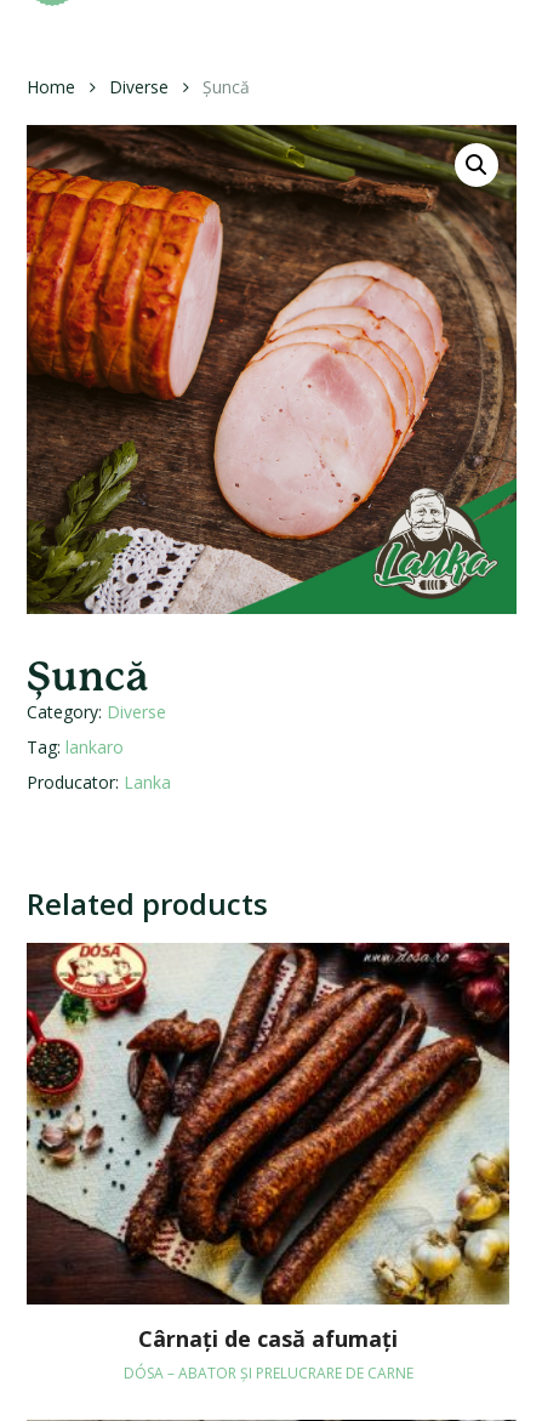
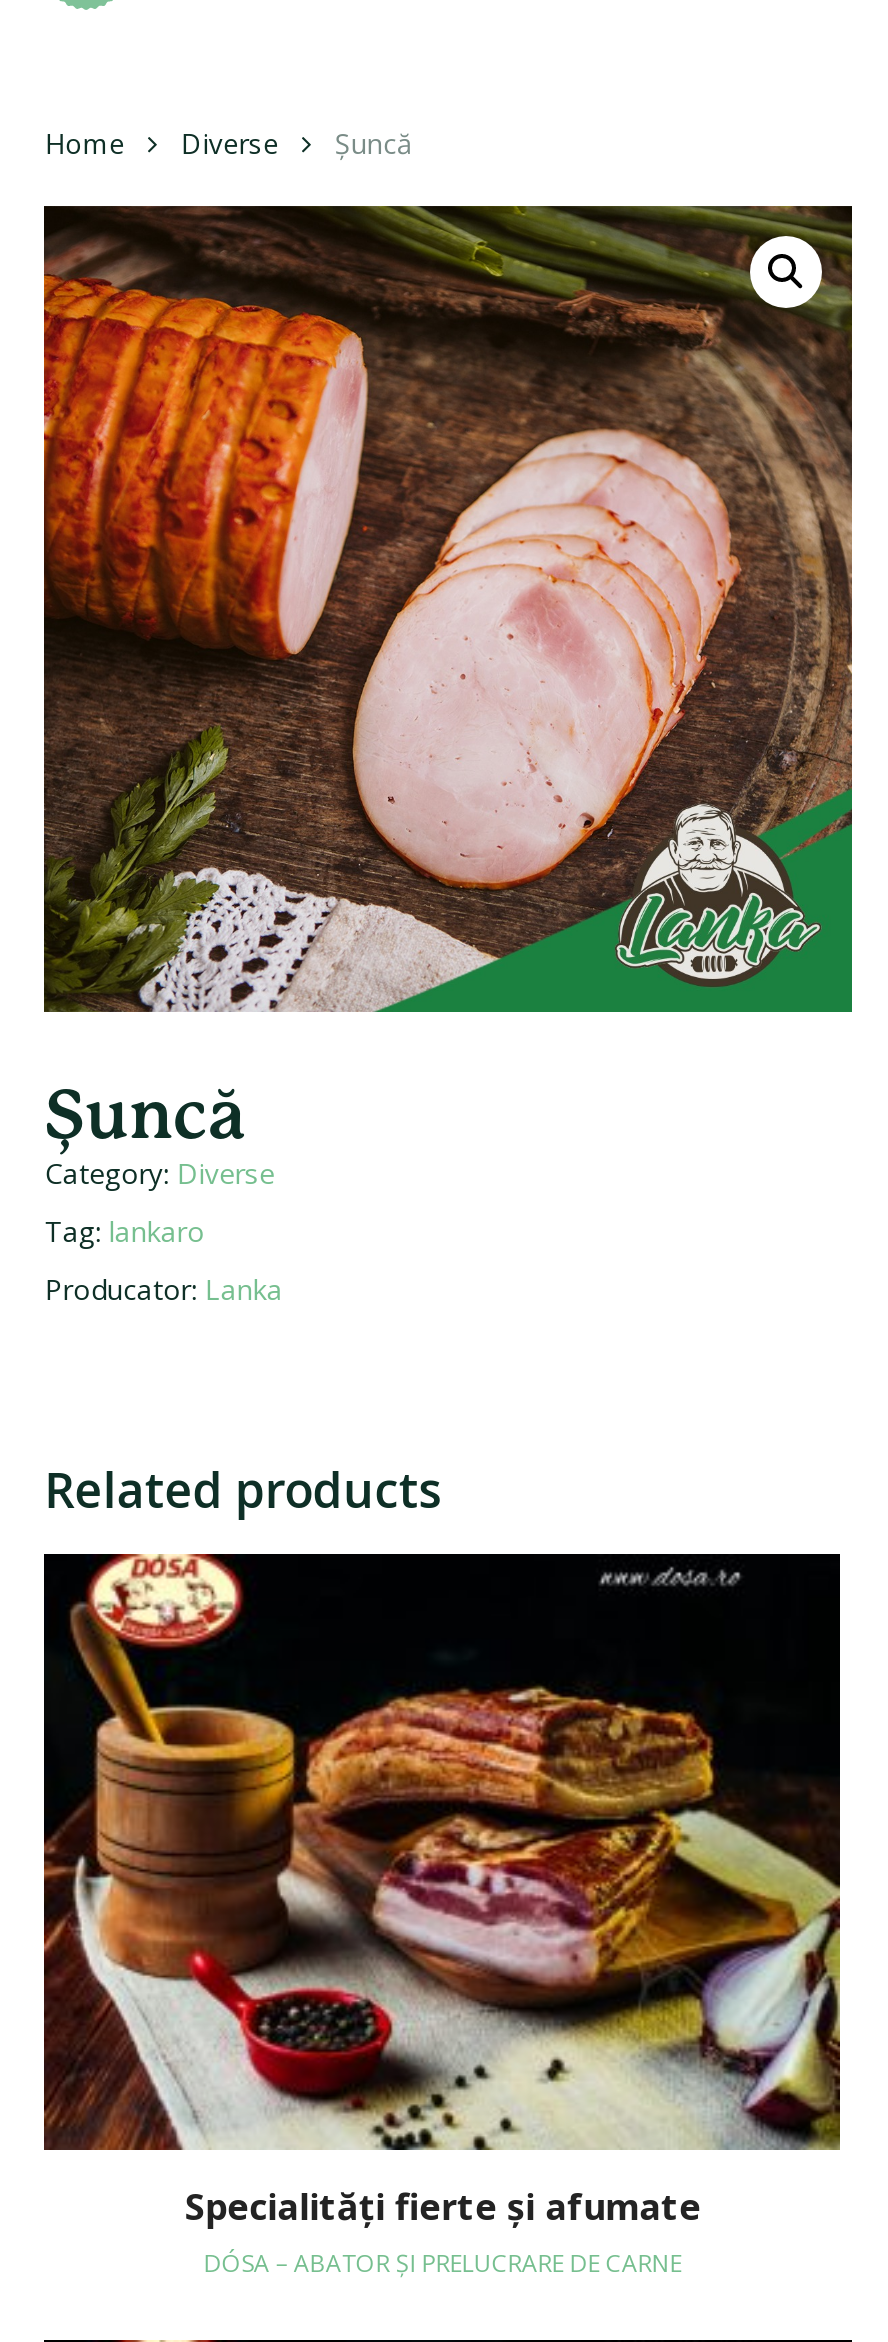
- [image]
- Cârnați de casă afumați
+ [image]
+ Specialități fierte și afumate
